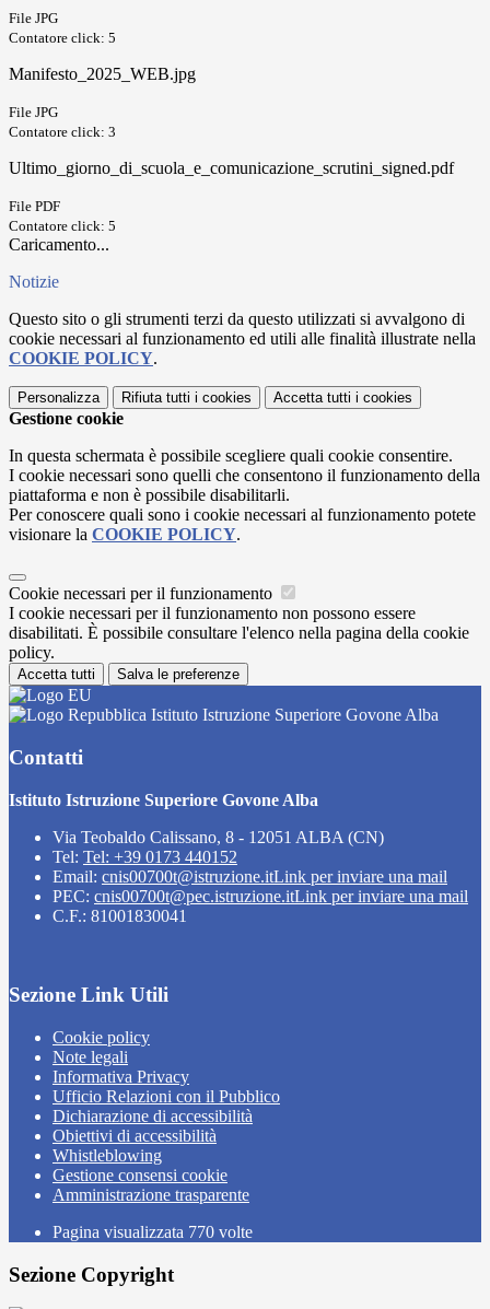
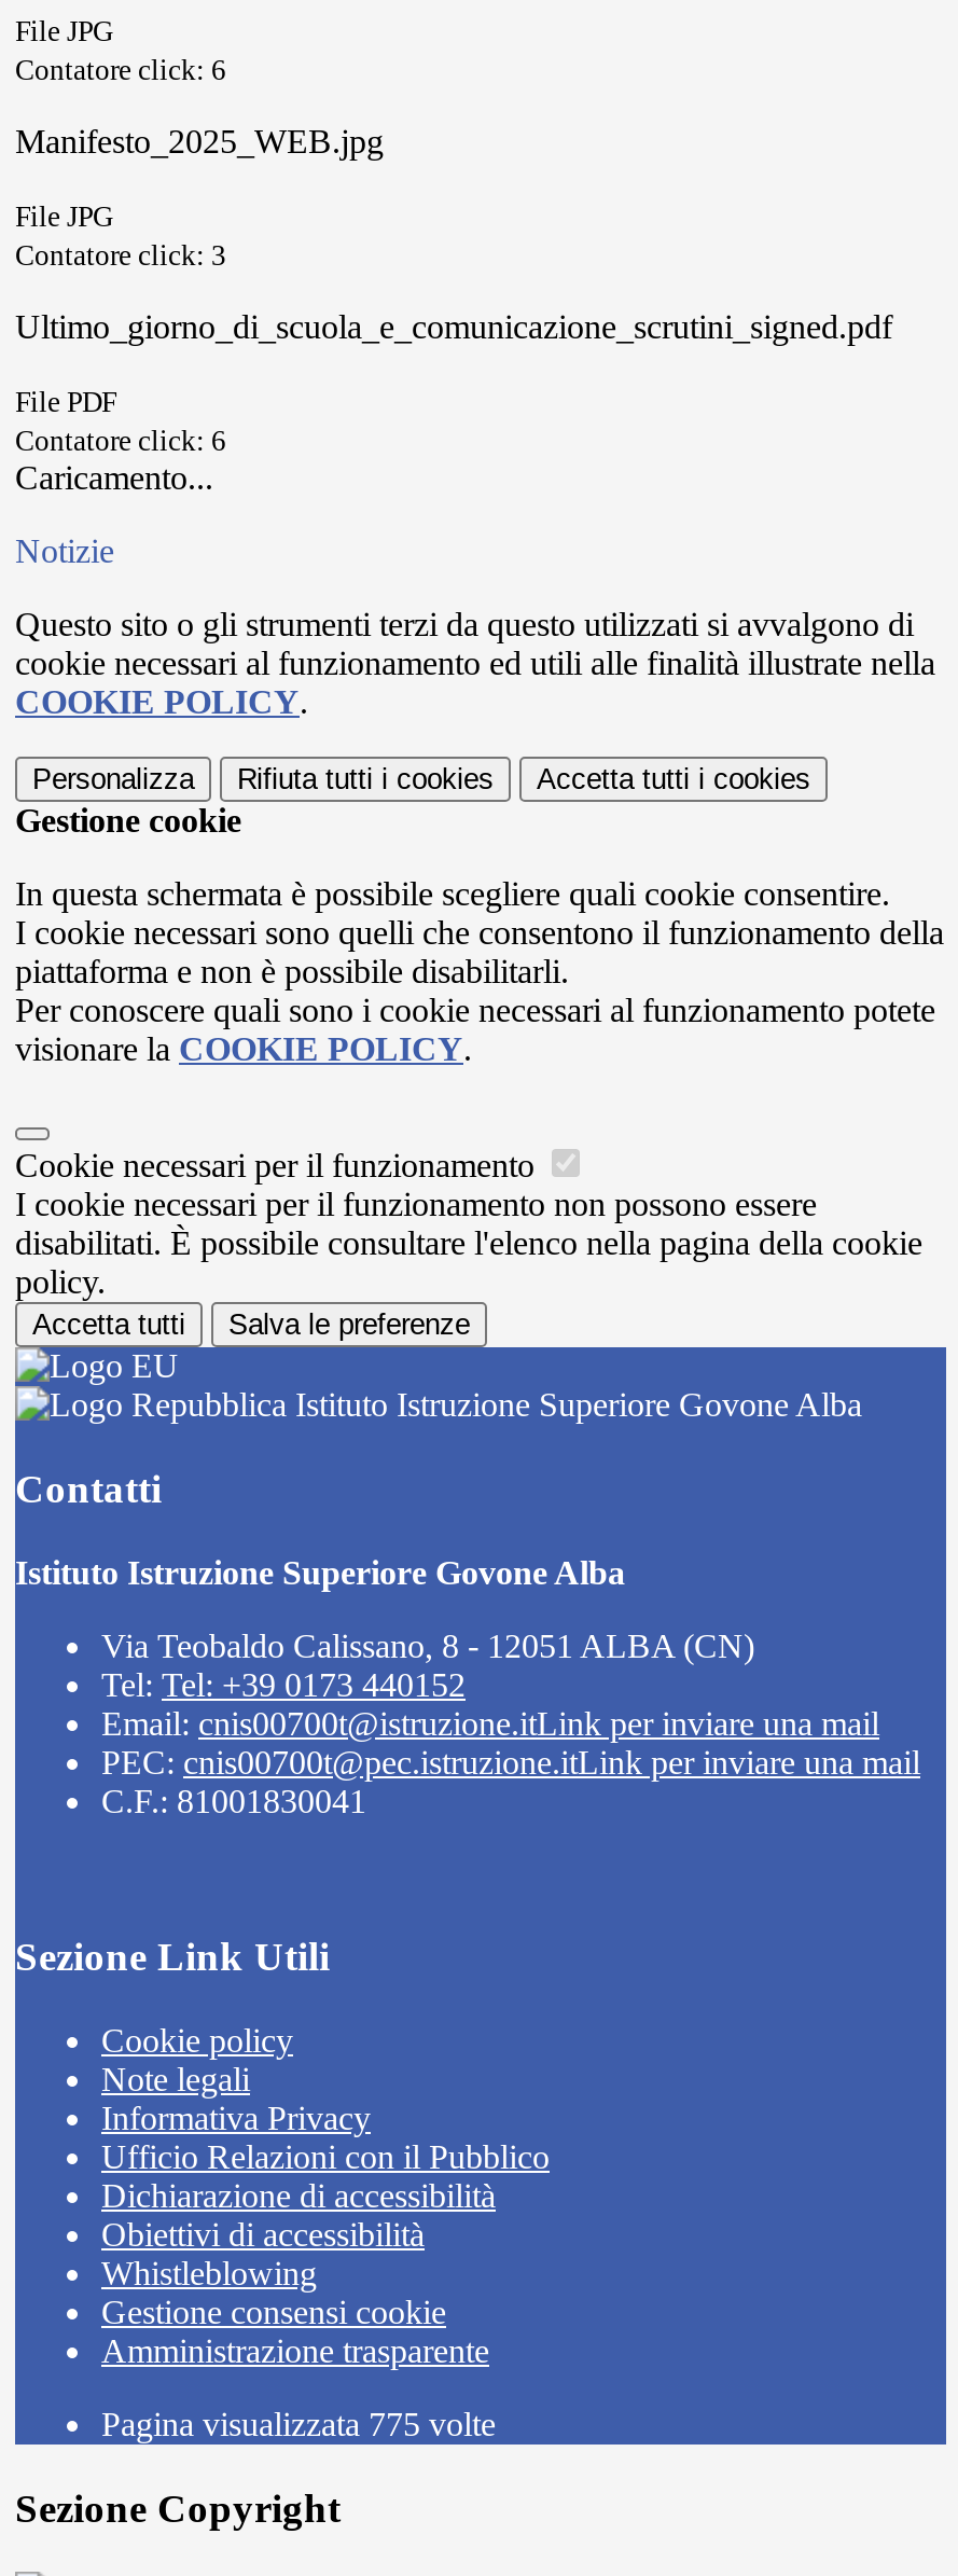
- Contatore click: 5
+ Contatore click: 6

- Contatore click: 5
+ Contatore click: 6

- Pagina visualizzata 770 volte
+ Pagina visualizzata 775 volte
